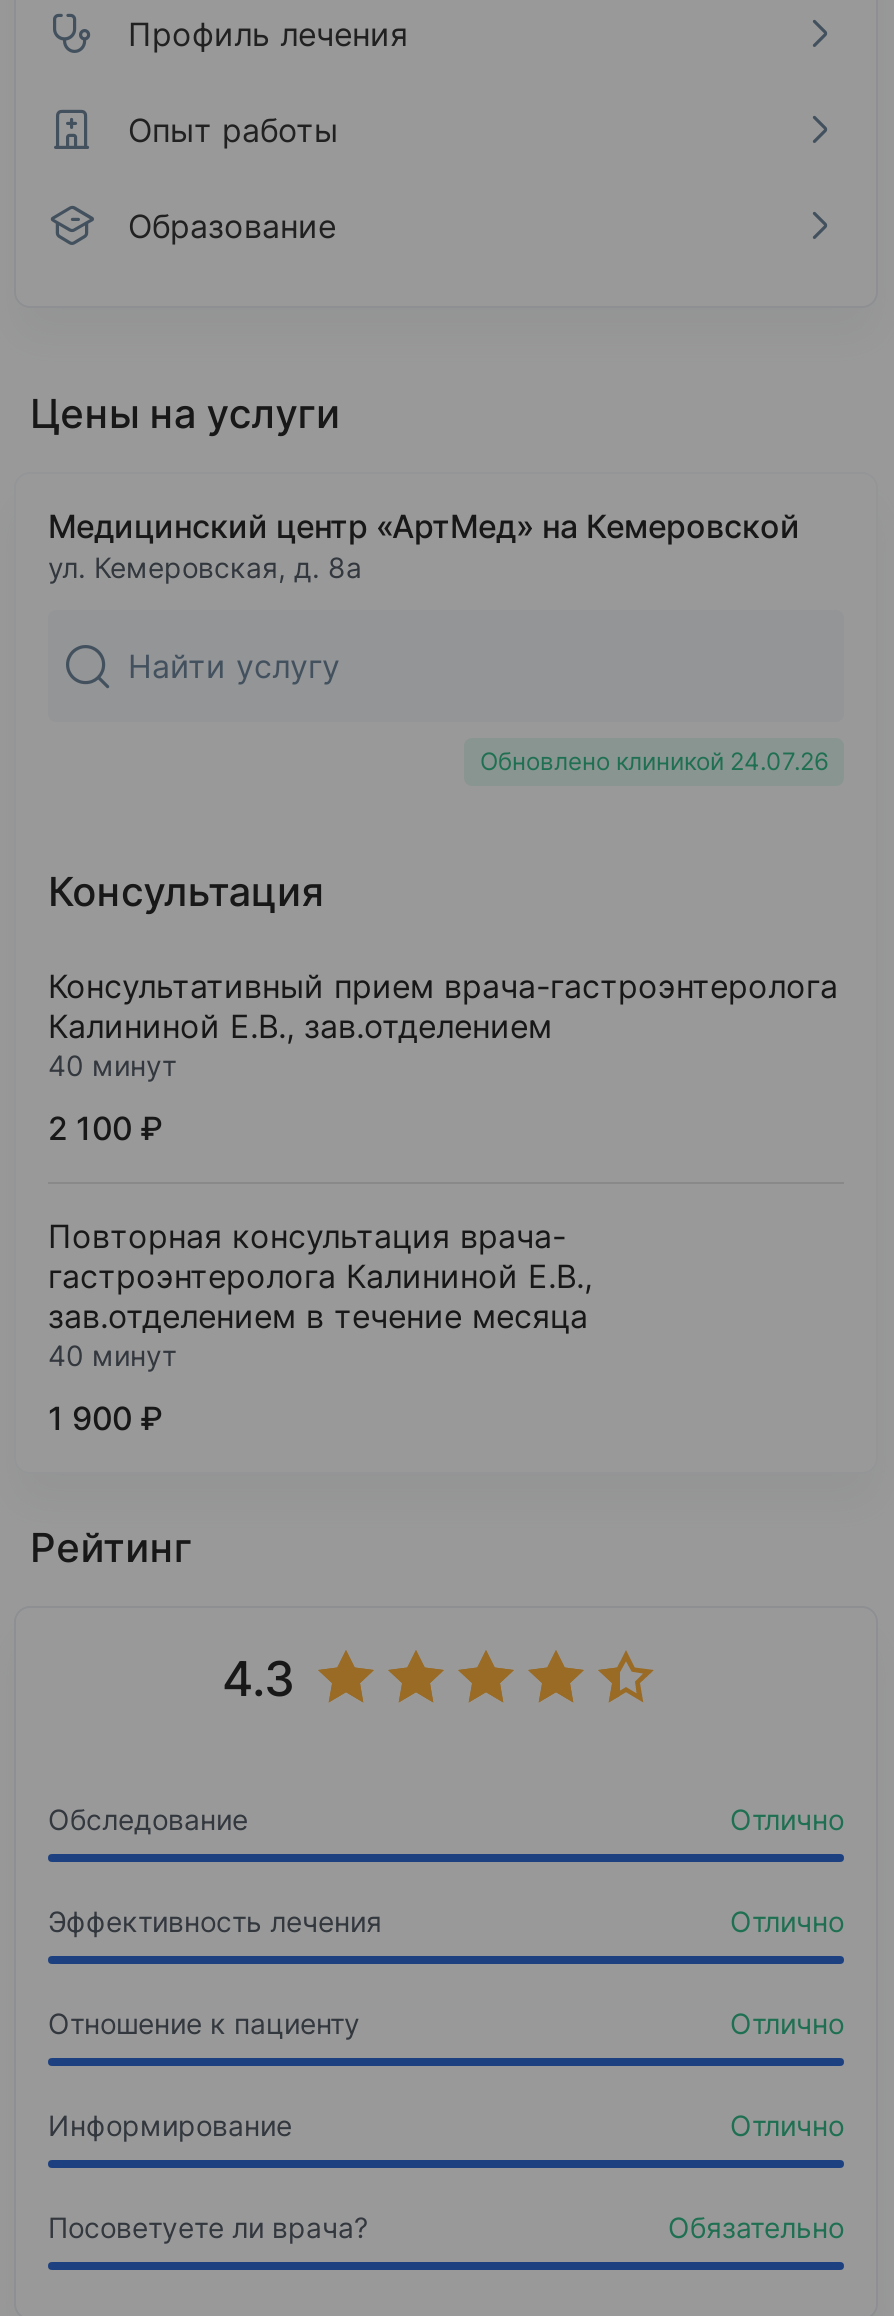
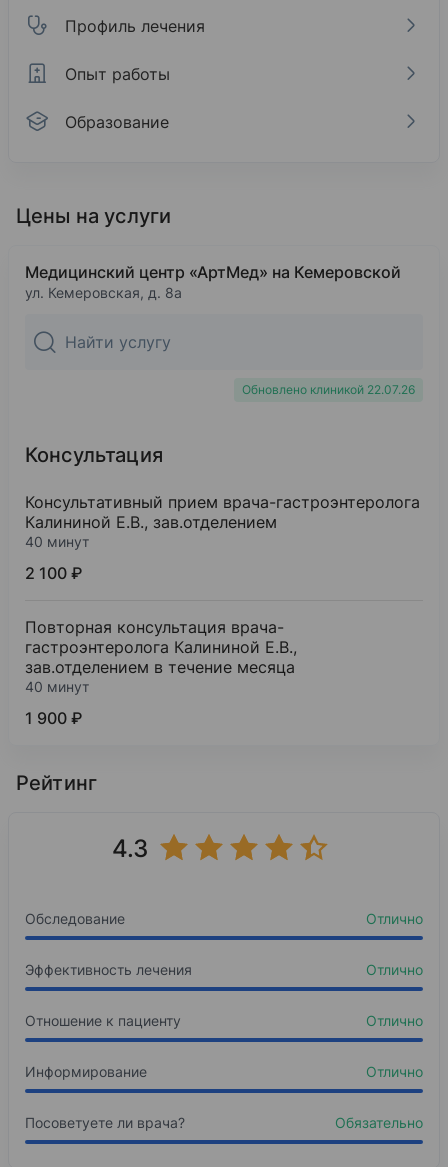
- Обновлено клиникой 24.07.26
+ Обновлено клиникой 22.07.26
